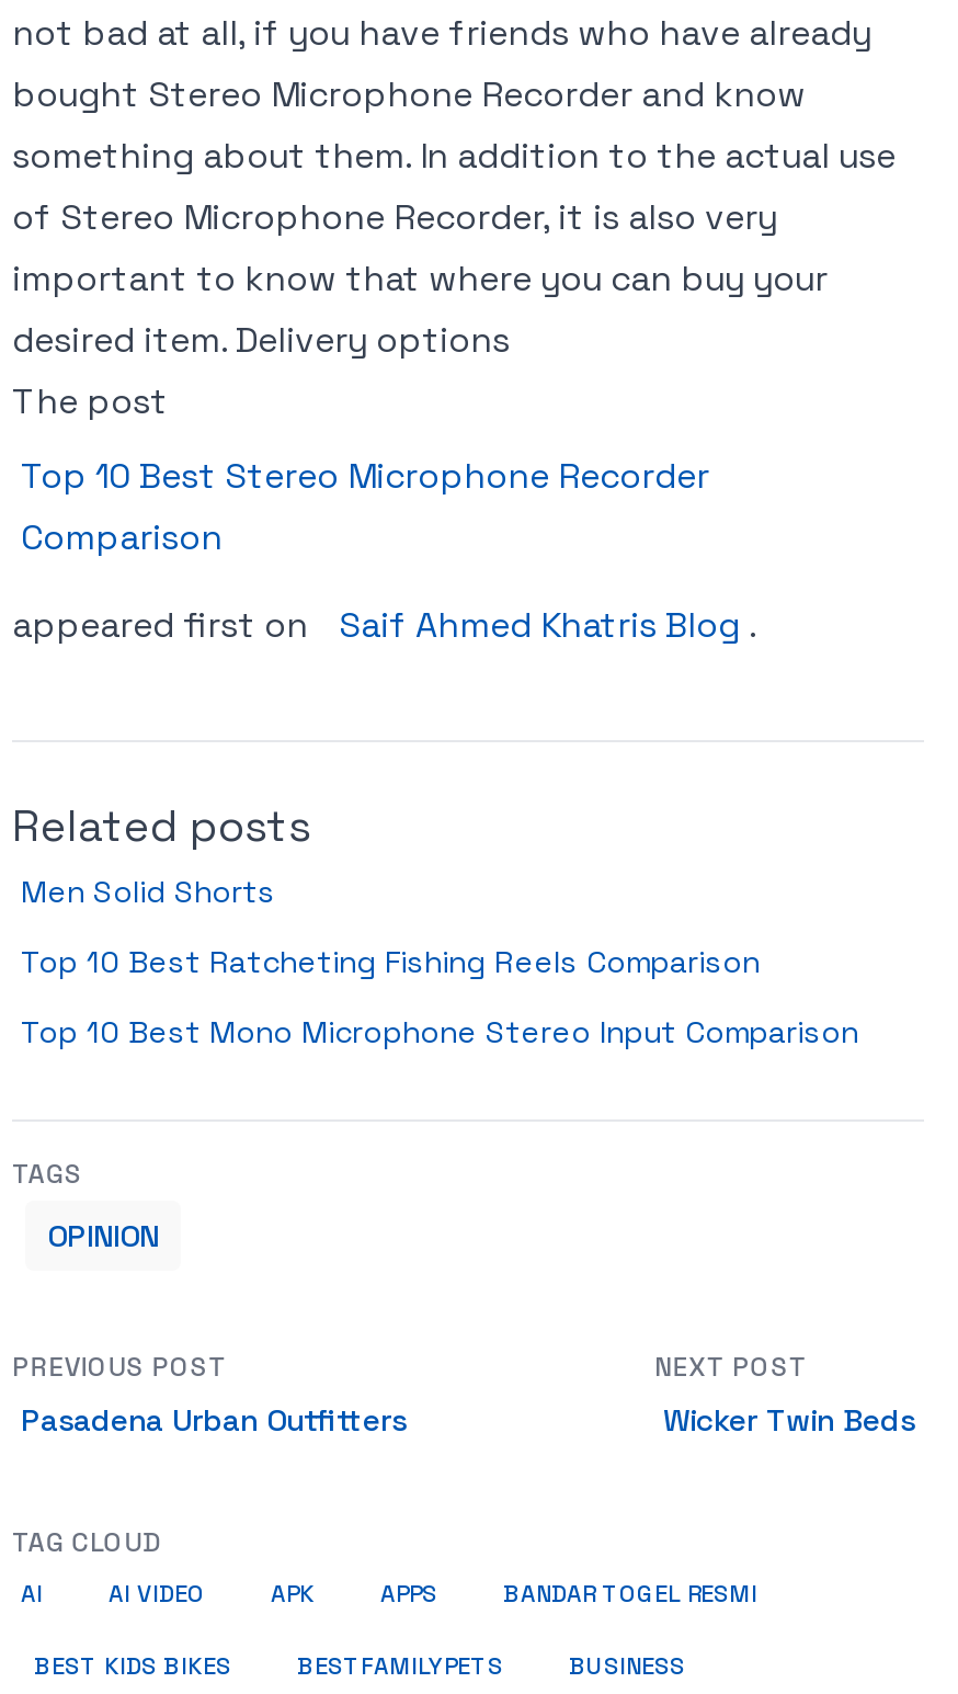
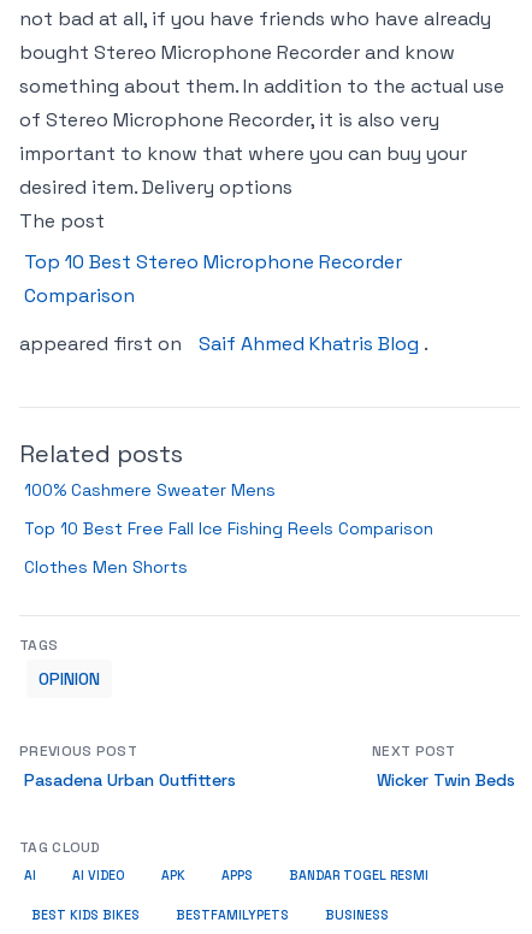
- Men Solid Shorts
+ 100% Cashmere Sweater Mens

- Top 10 Best Ratcheting Fishing Reels Comparison
+ Top 10 Best Free Fall Ice Fishing Reels Comparison

- Top 10 Best Mono Microphone Stereo Input Comparison
+ Clothes Men Shorts
